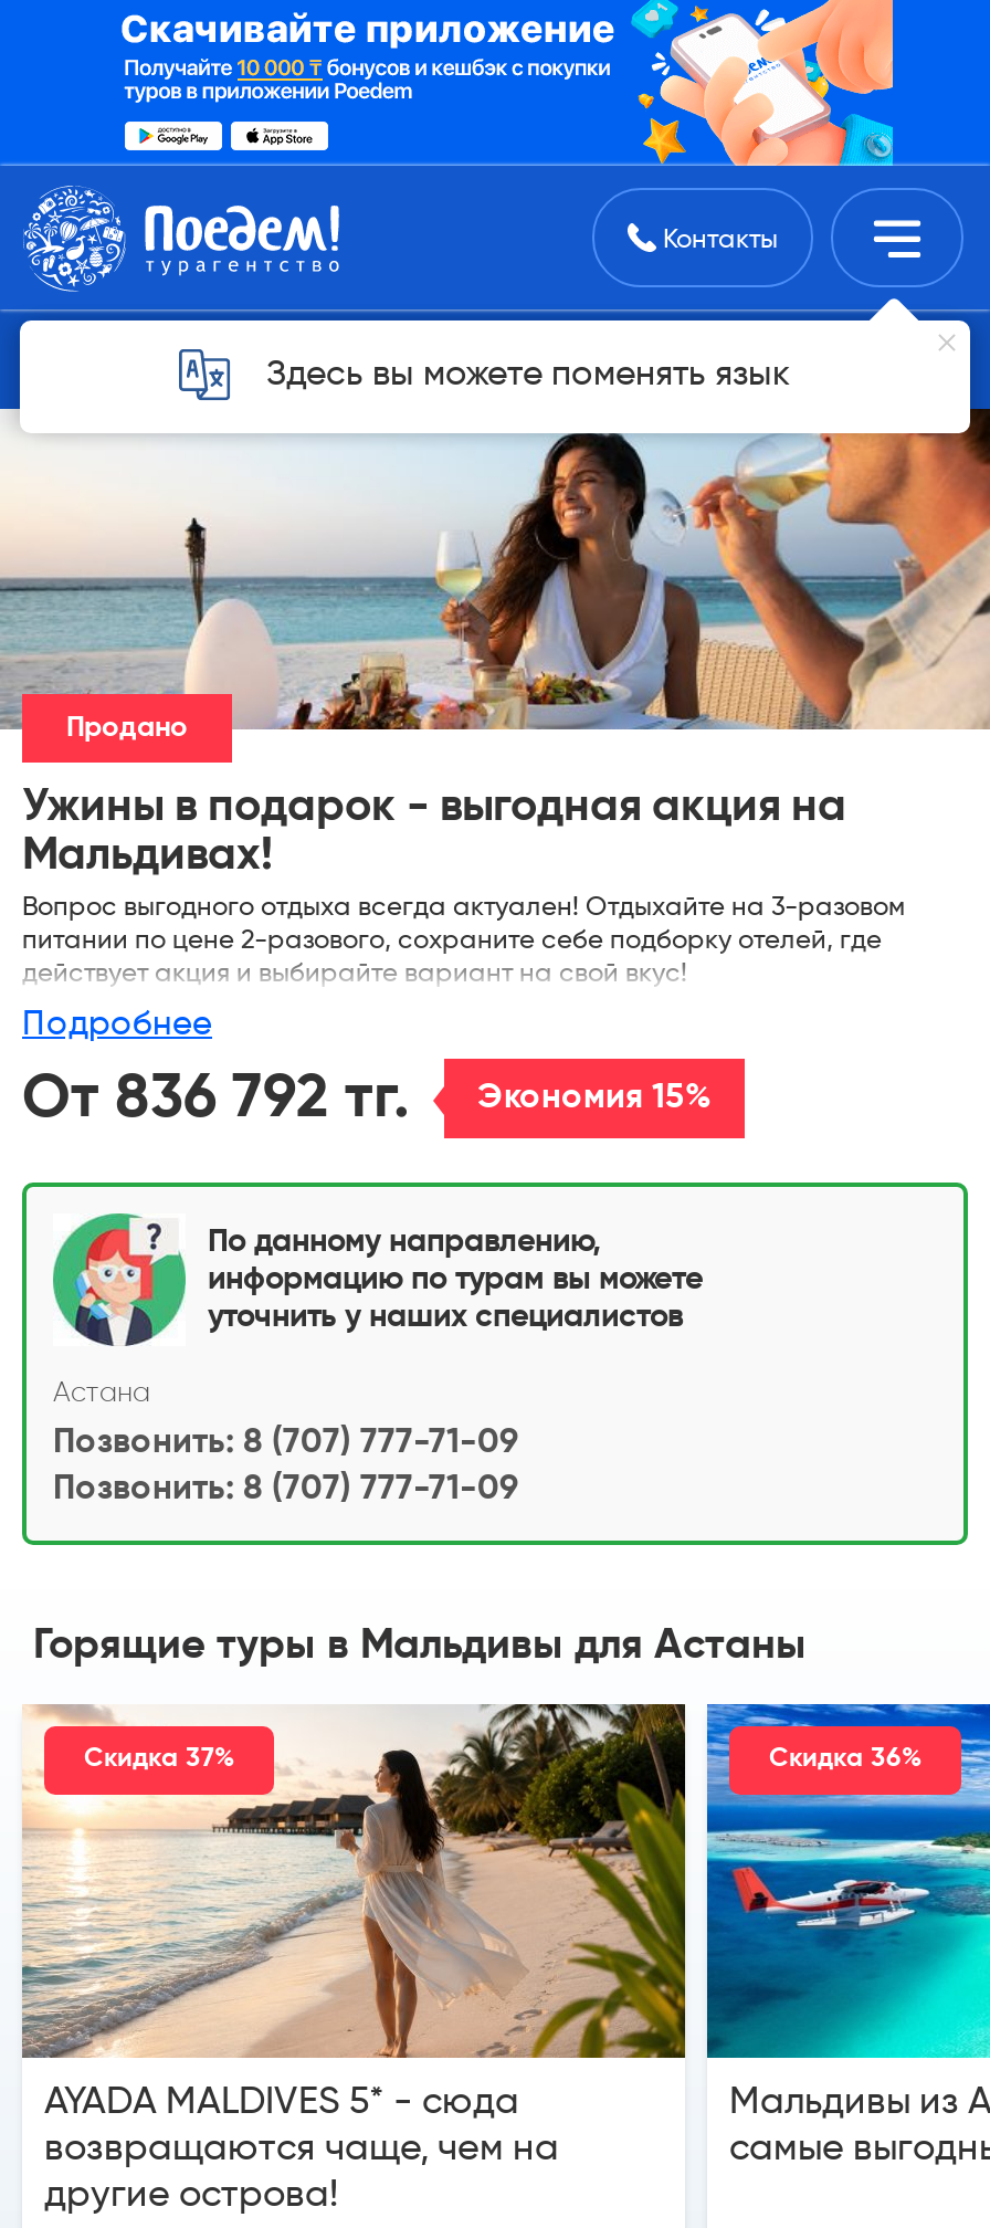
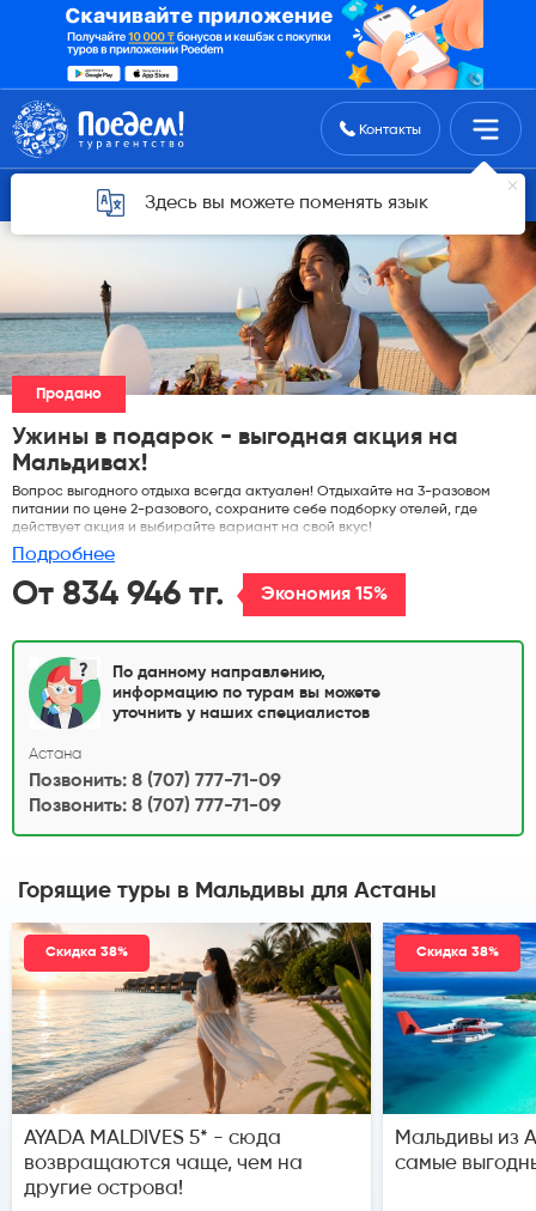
- От 836 792 тг. Экономия 15%
+ От 834 946 тг. Экономия 15%

- Скидка 37%
+ Скидка 38%

- Скидка 36%
+ Скидка 38%
